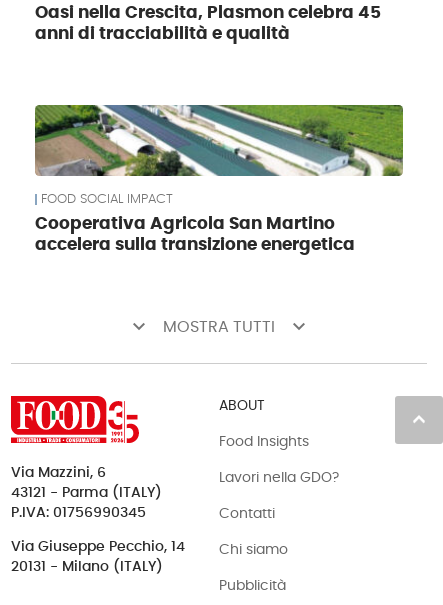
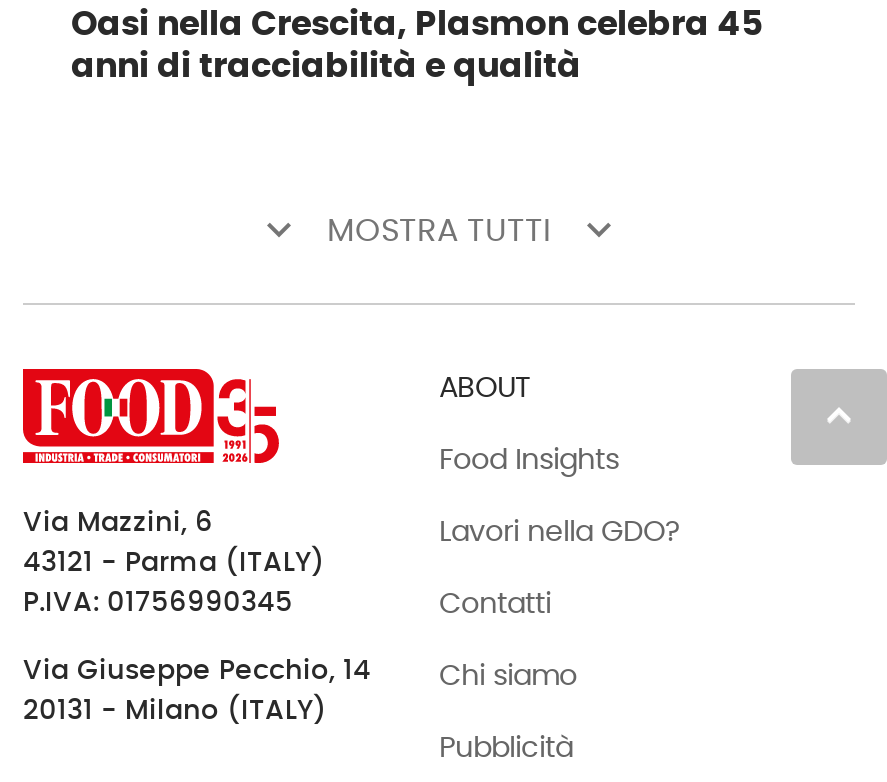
- [image]
- FOOD SOCIAL IMPACT
- Cooperativa Agricola San Martino
- accelera sulla transizione energetica
